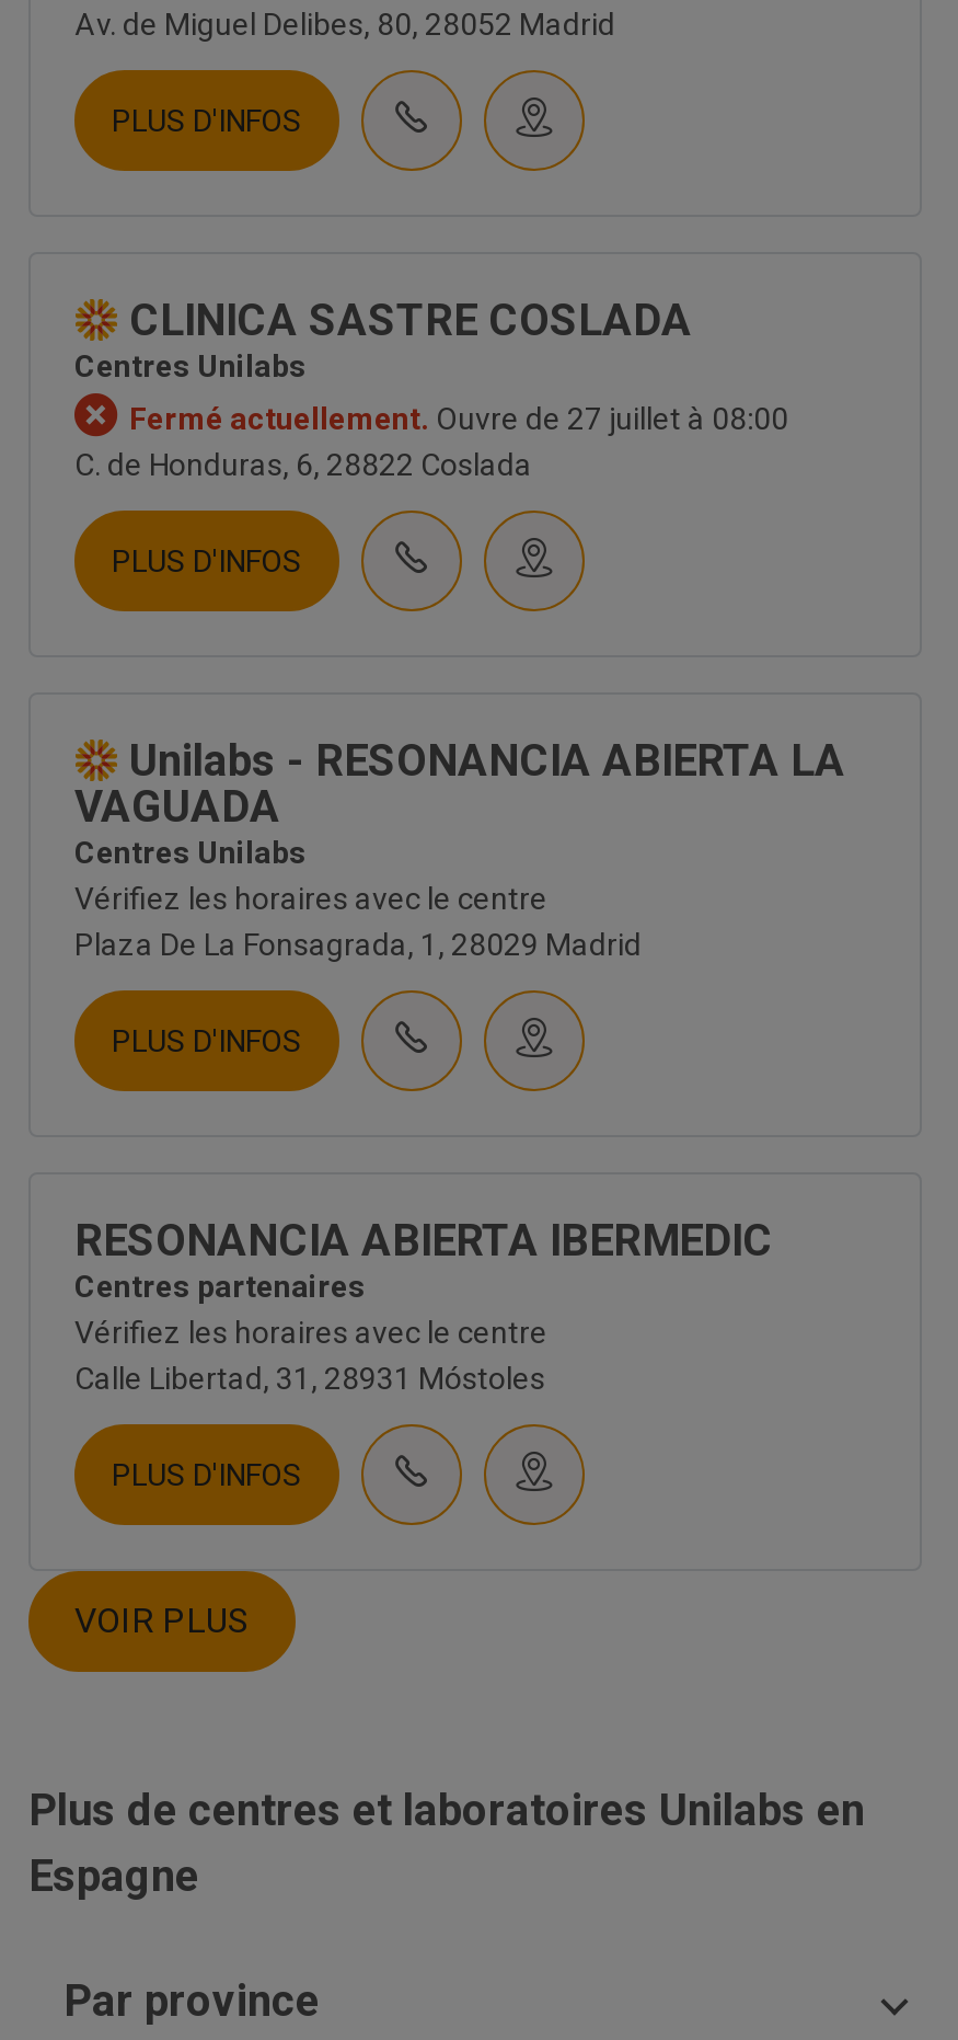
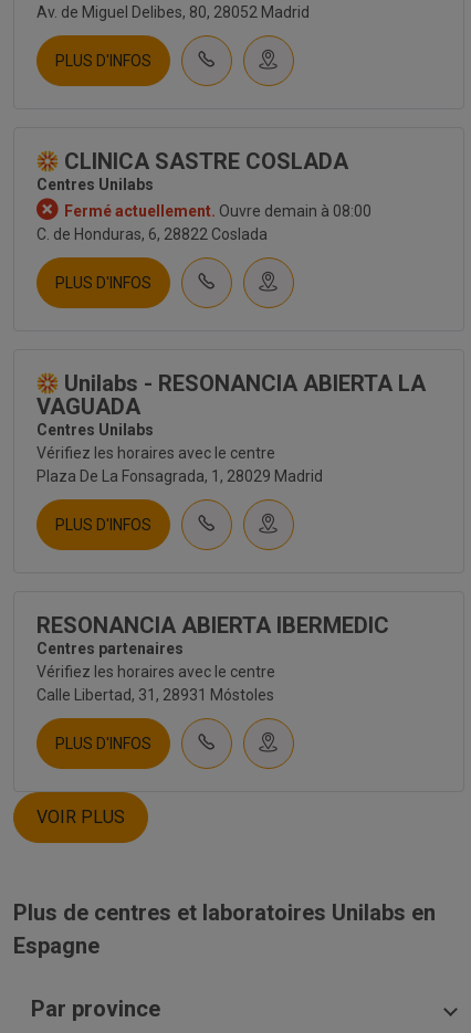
- Fermé actuellement. Ouvre de 27 juillet à 08:00
+ Fermé actuellement. Ouvre demain à 08:00
